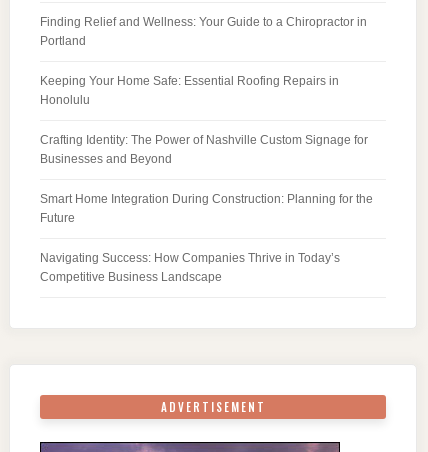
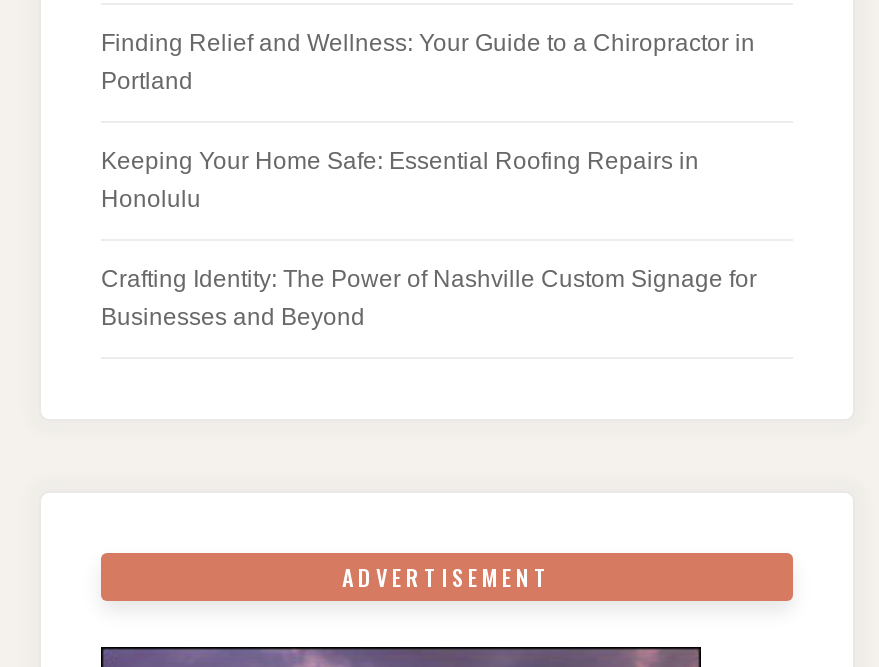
- Smart Home Integration During Construction: Planning for the
- Future
- Navigating Success: How Companies Thrive in Today’s
- Competitive Business Landscape
